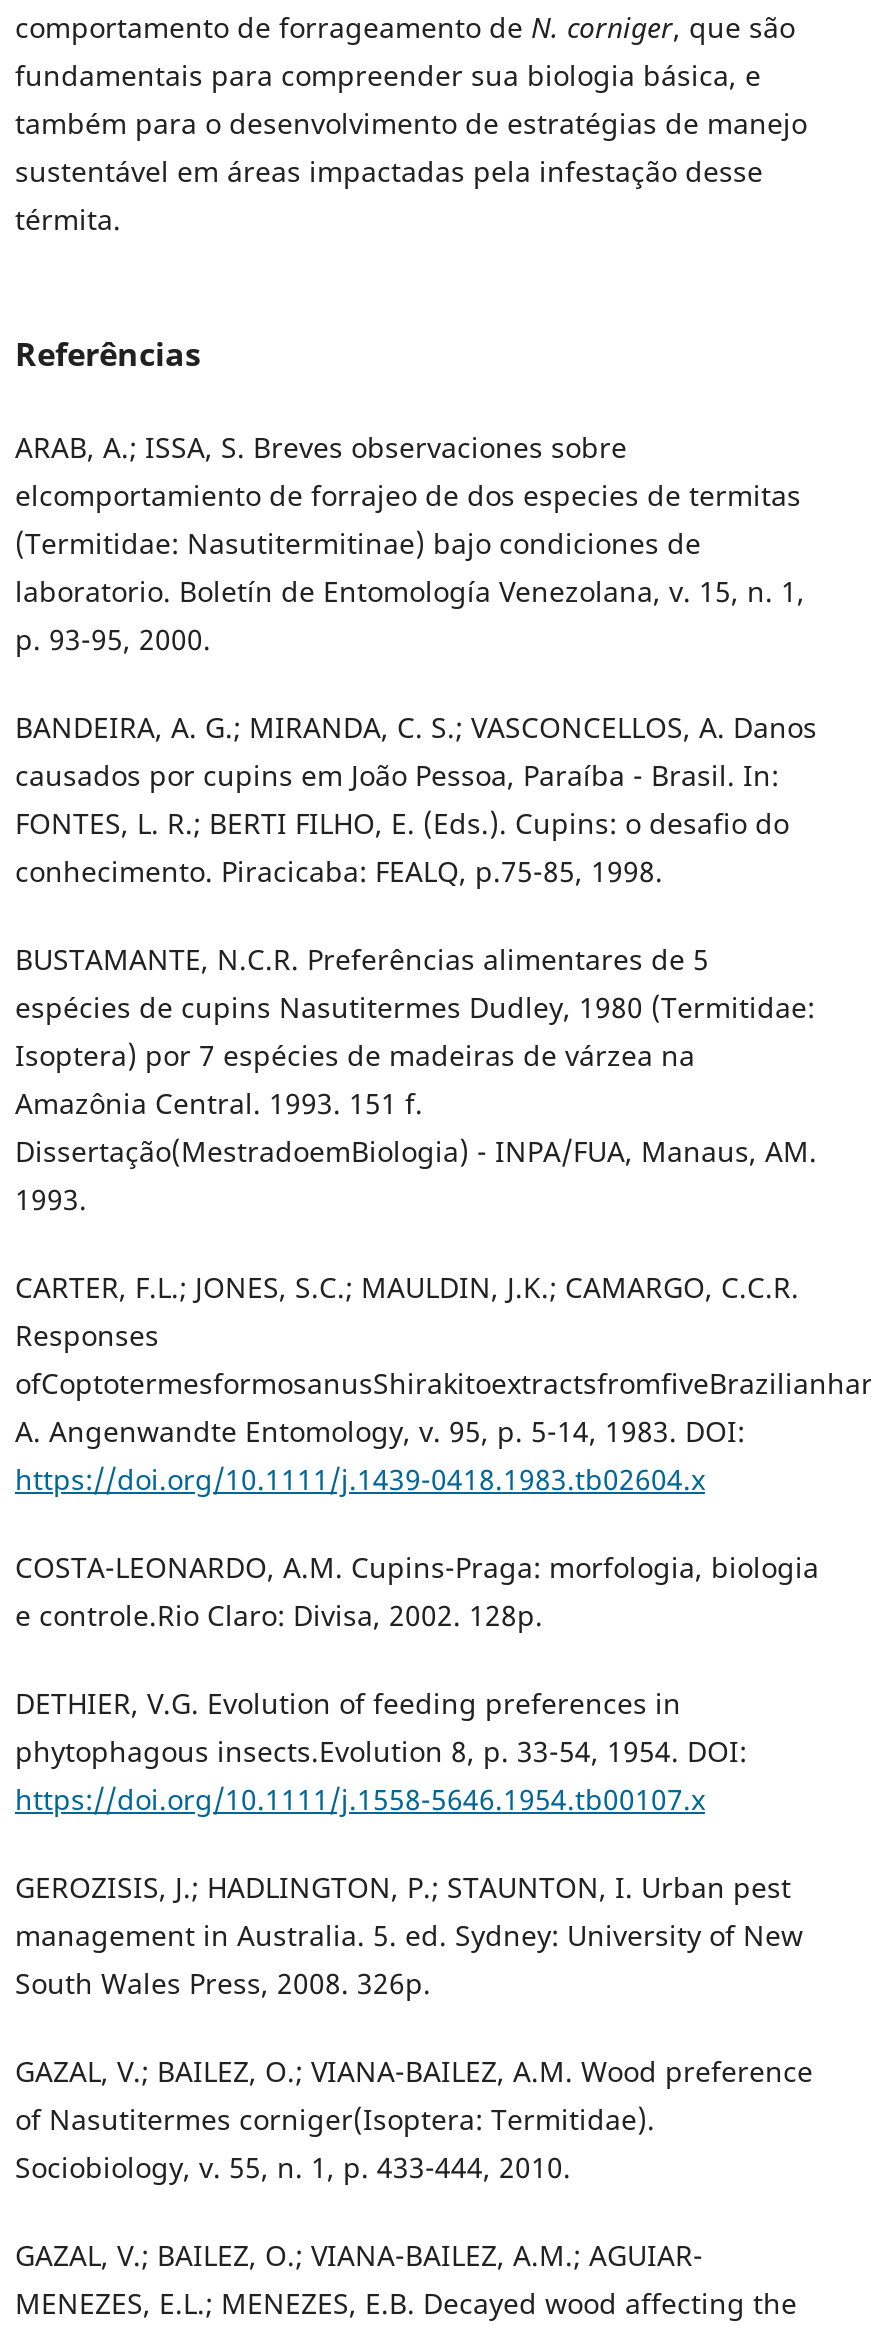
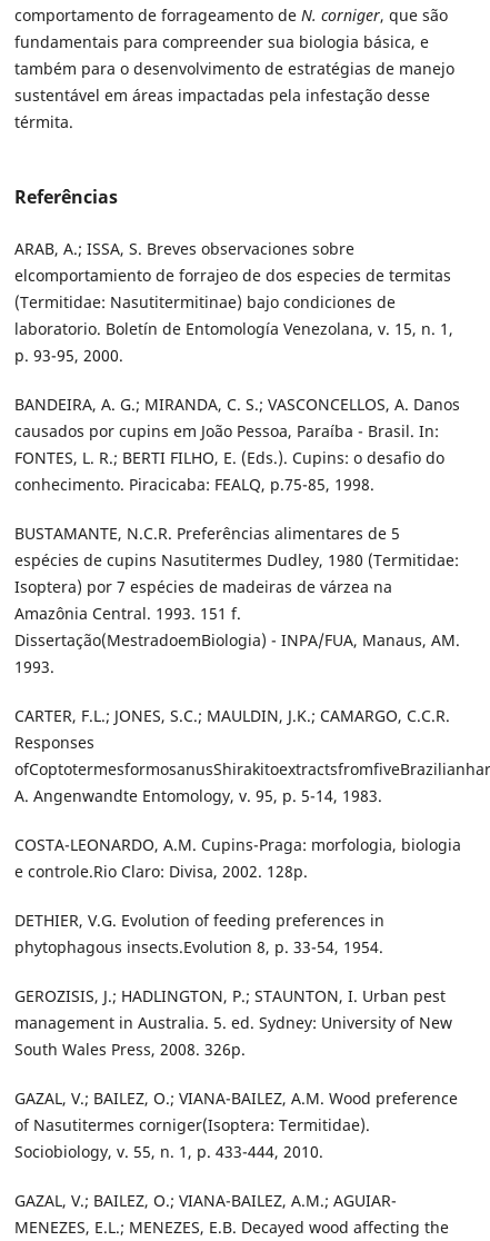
- A. Angenwandte Entomology, v. 95, p. 5-14, 1983. DOI:
- https://doi.org/10.1111/j.1439-0418.1983.tb02604.x
+ A. Angenwandte Entomology, v. 95, p. 5-14, 1983.

- phytophagous insects.Evolution 8, p. 33-54, 1954. DOI:
- https://doi.org/10.1111/j.1558-5646.1954.tb00107.x
+ phytophagous insects.Evolution 8, p. 33-54, 1954.
